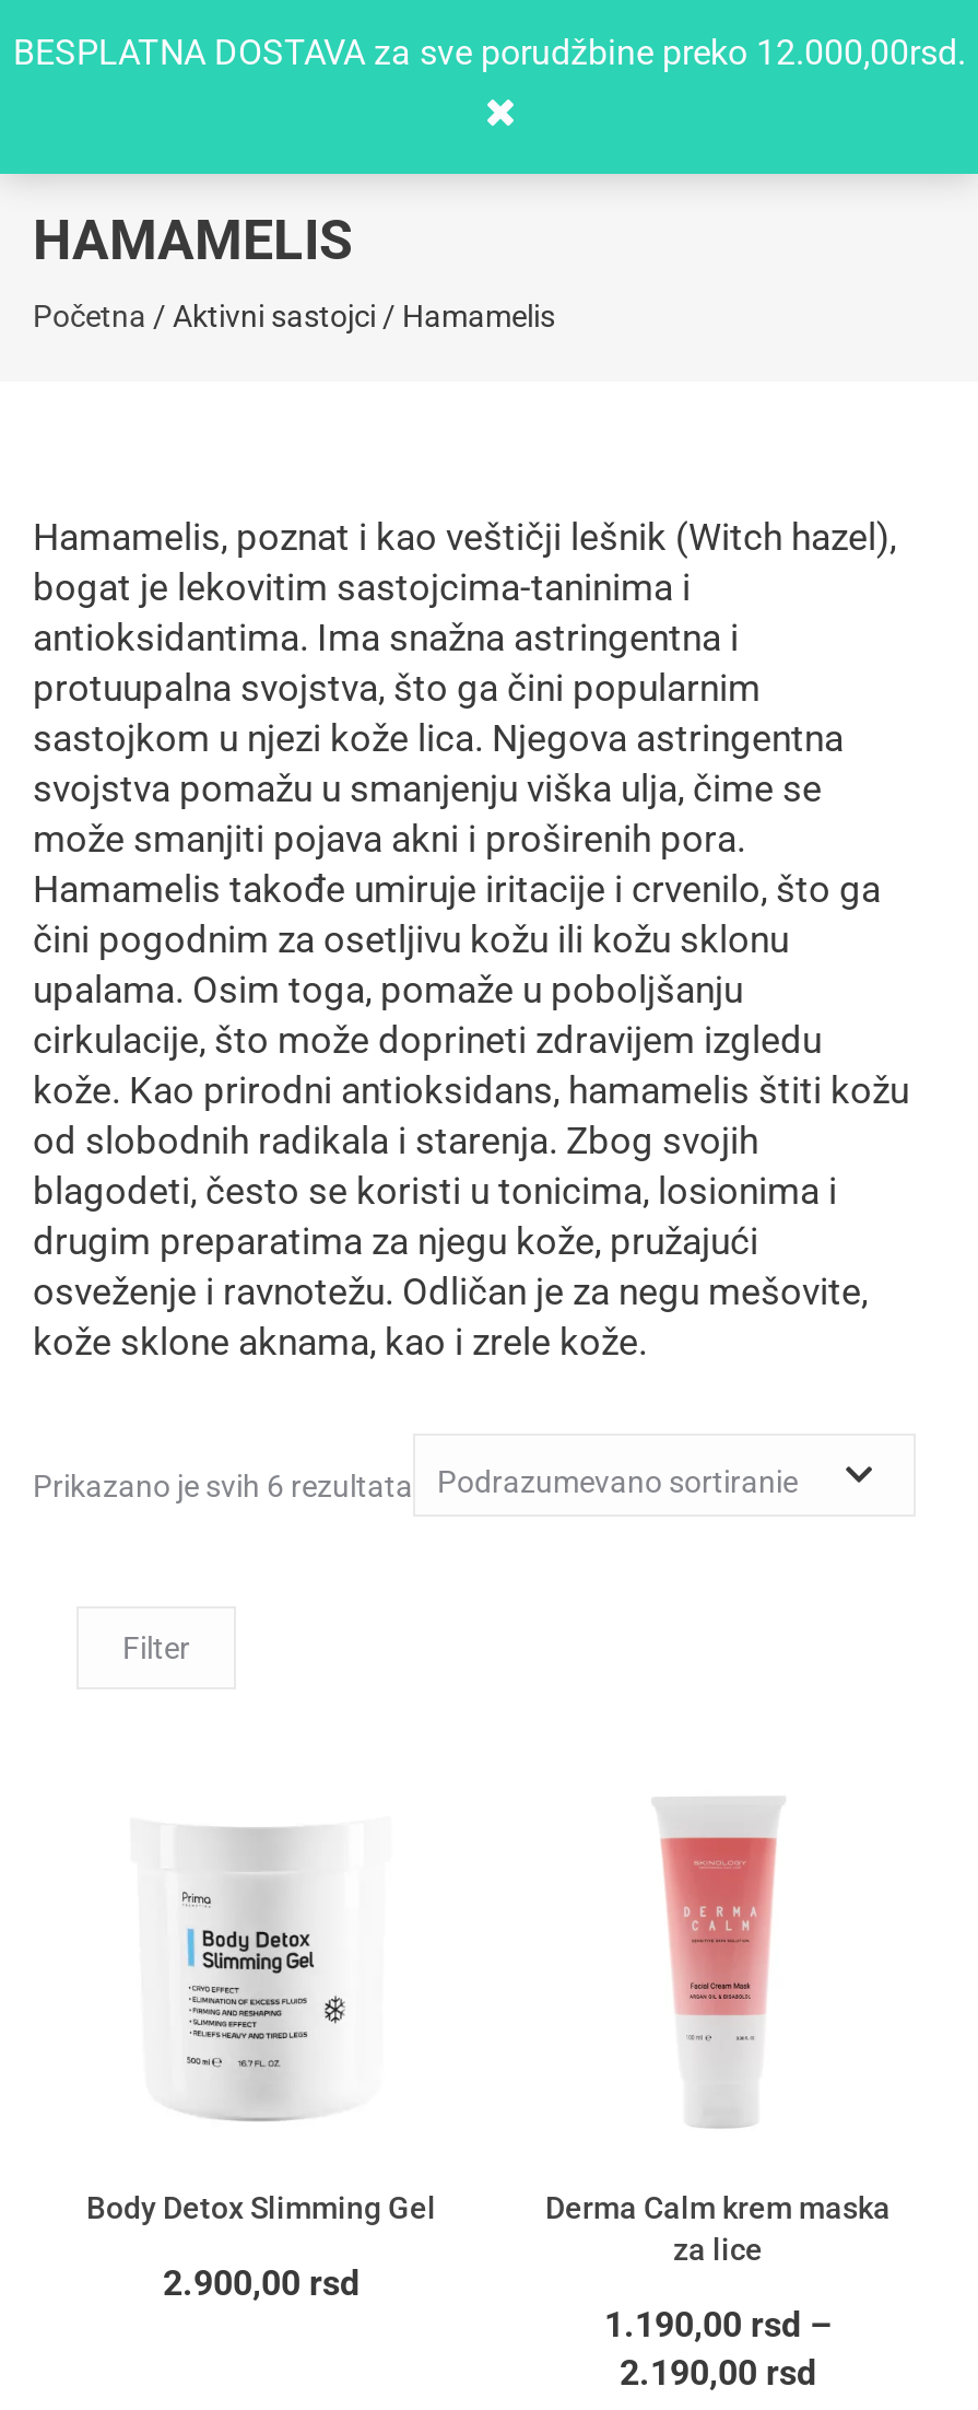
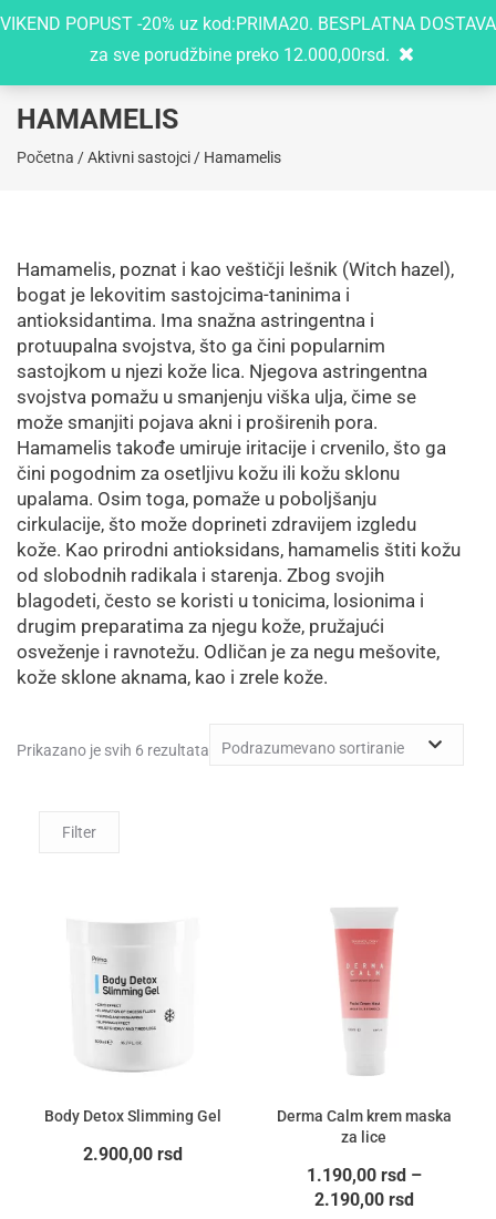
- BESPLATNA DOSTAVA za sve porudžbine preko 12.000,00rsd.
+ VIKEND POPUST -20% uz kod:PRIMA20. BESPLATNA DOSTAVA
+ za sve porudžbine preko 12.000,00rsd.
